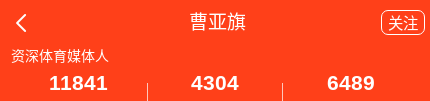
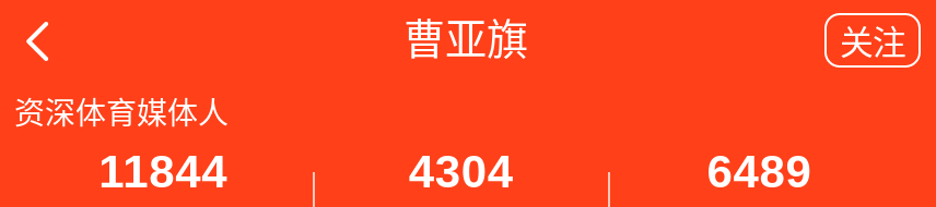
- 11841
+ 11844
